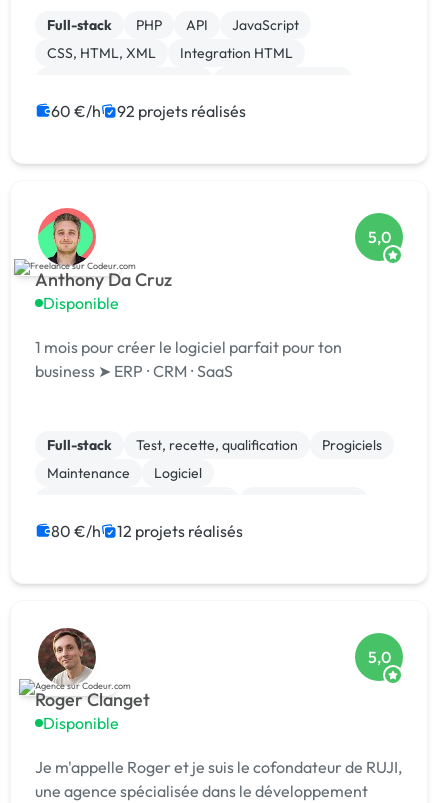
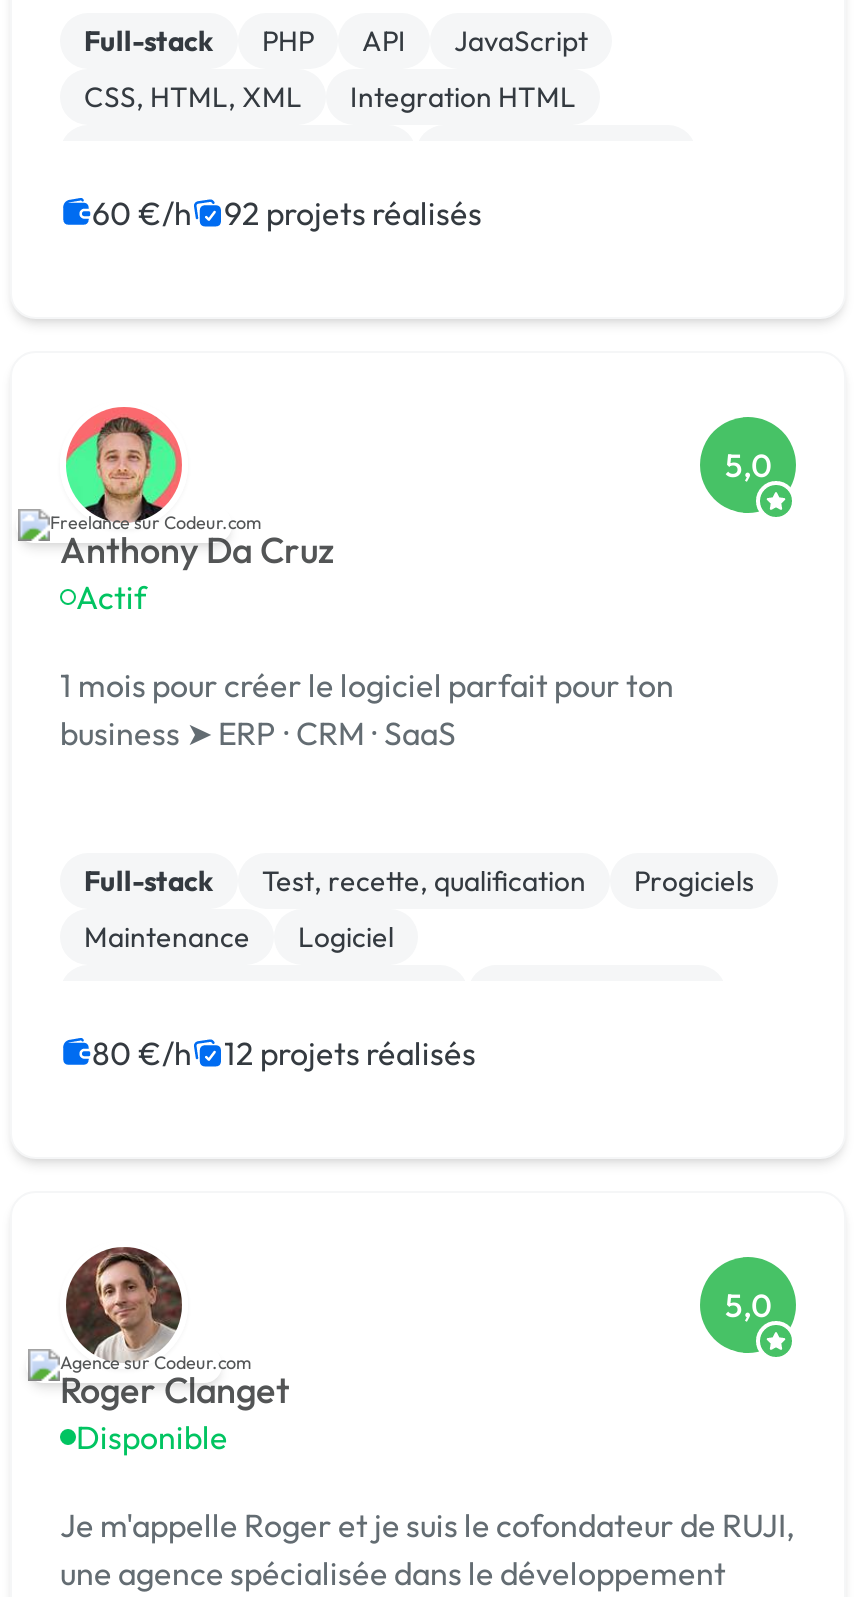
- Disponible
+ Actif
